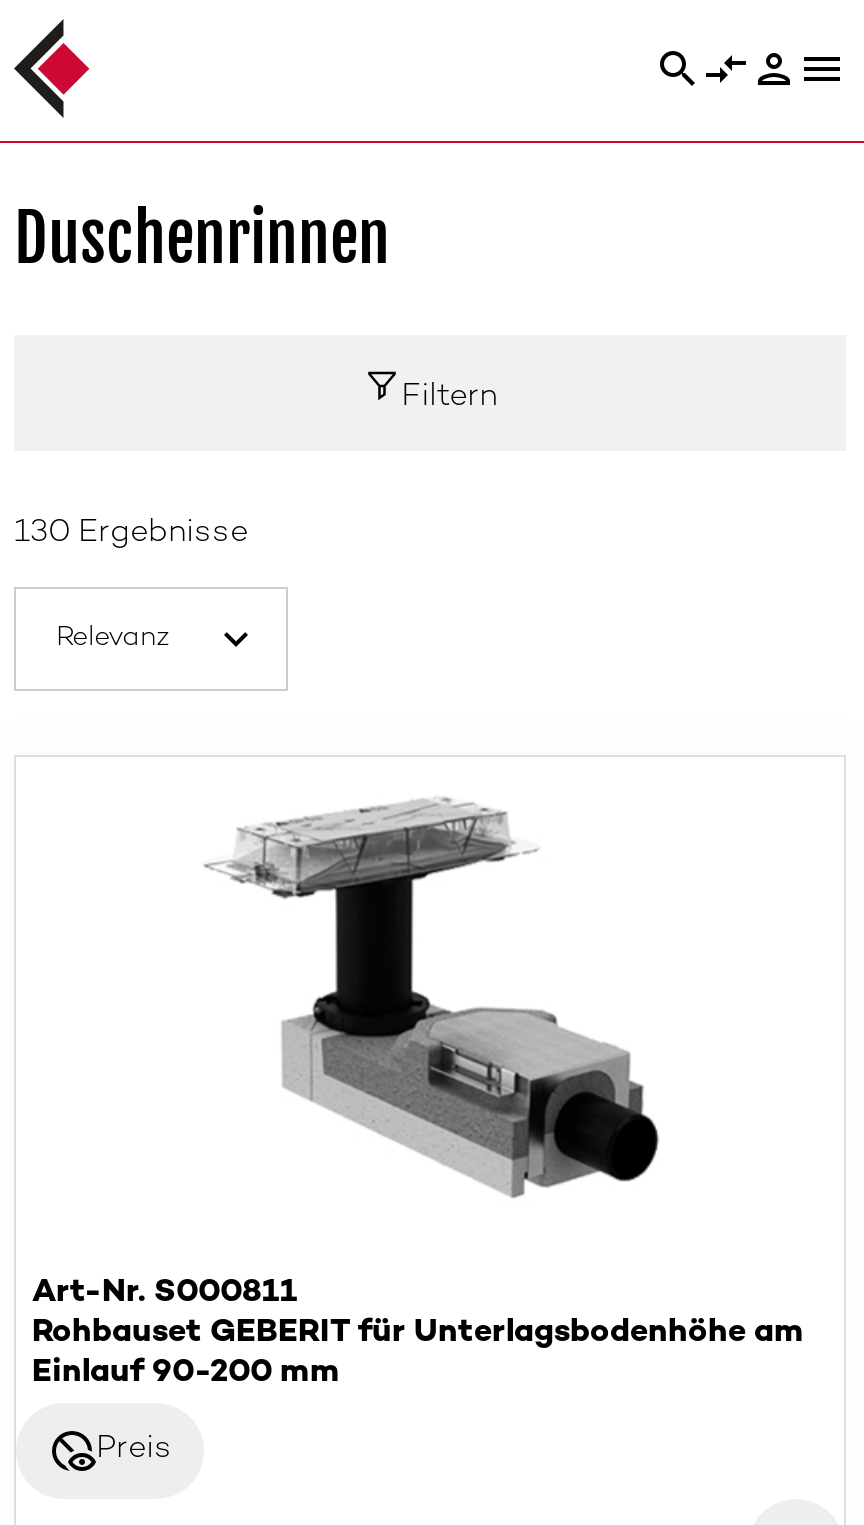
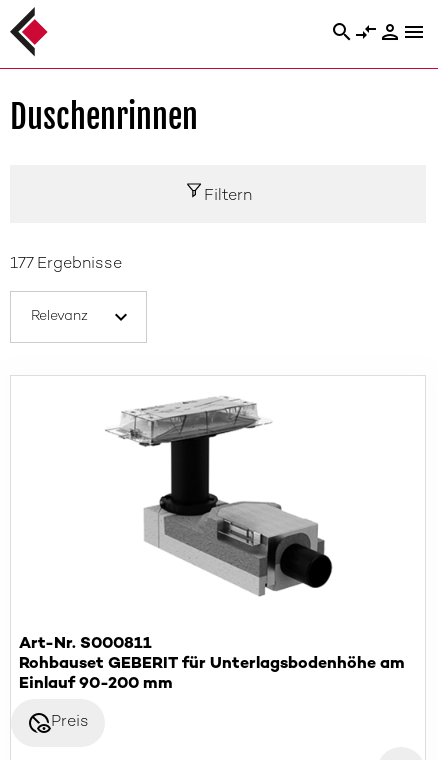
- 130 Ergebnisse
+ 177 Ergebnisse
